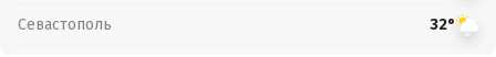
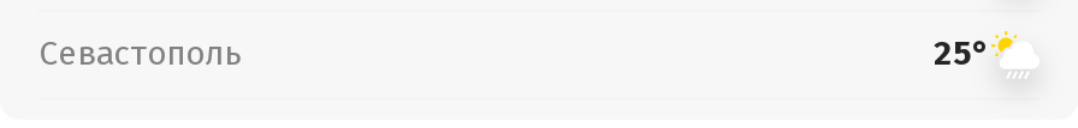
- 32°
+ 25°
